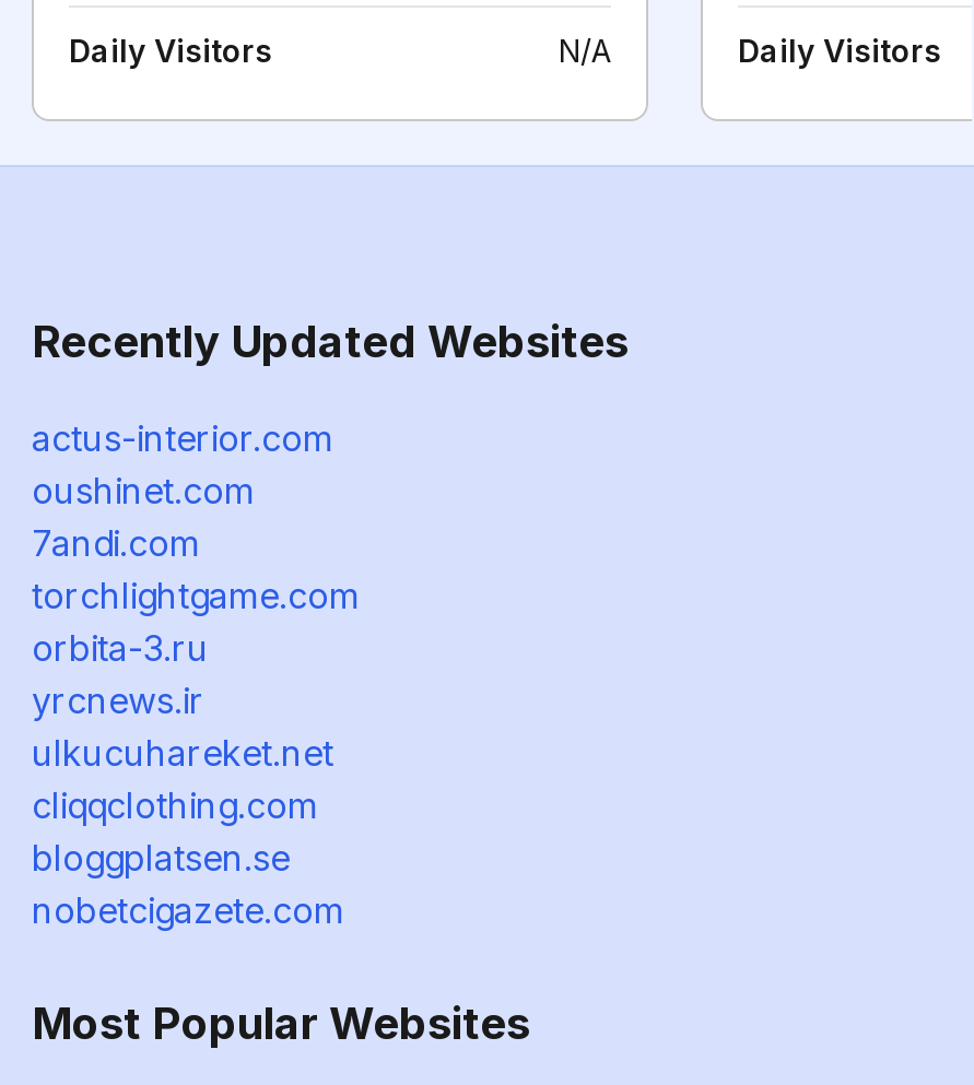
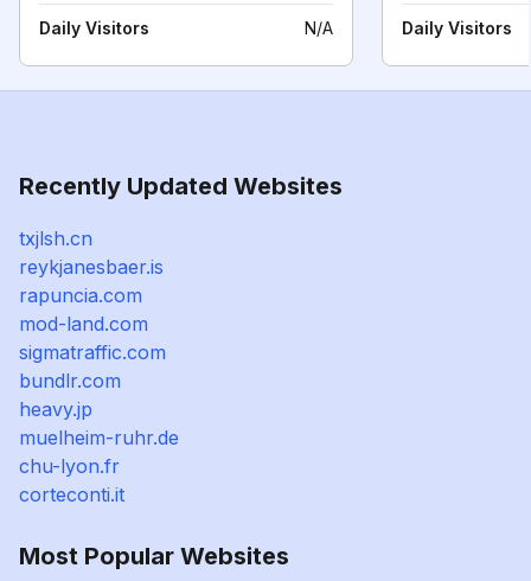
- actus-interior.com
- oushinet.com
- 7andi.com
- torchlightgame.com
- orbita-3.ru
- yrcnews.ir
- ulkucuhareket.net
- cliqqclothing.com
- bloggplatsen.se
- nobetcigazete.com
+ txjlsh.cn
+ reykjanesbaer.is
+ rapuncia.com
+ mod-land.com
+ sigmatraffic.com
+ bundlr.com
+ heavy.jp
+ muelheim-ruhr.de
+ chu-lyon.fr
+ corteconti.it
